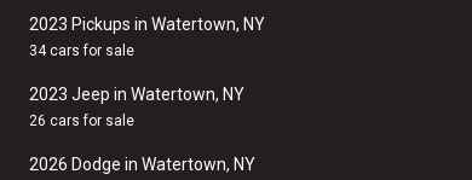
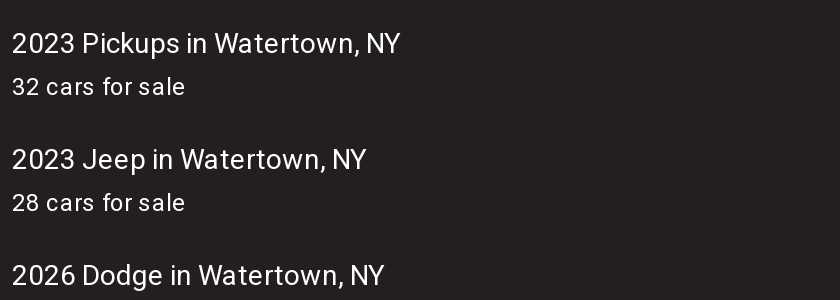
- 34 cars for sale
+ 32 cars for sale

- 26 cars for sale
+ 28 cars for sale
